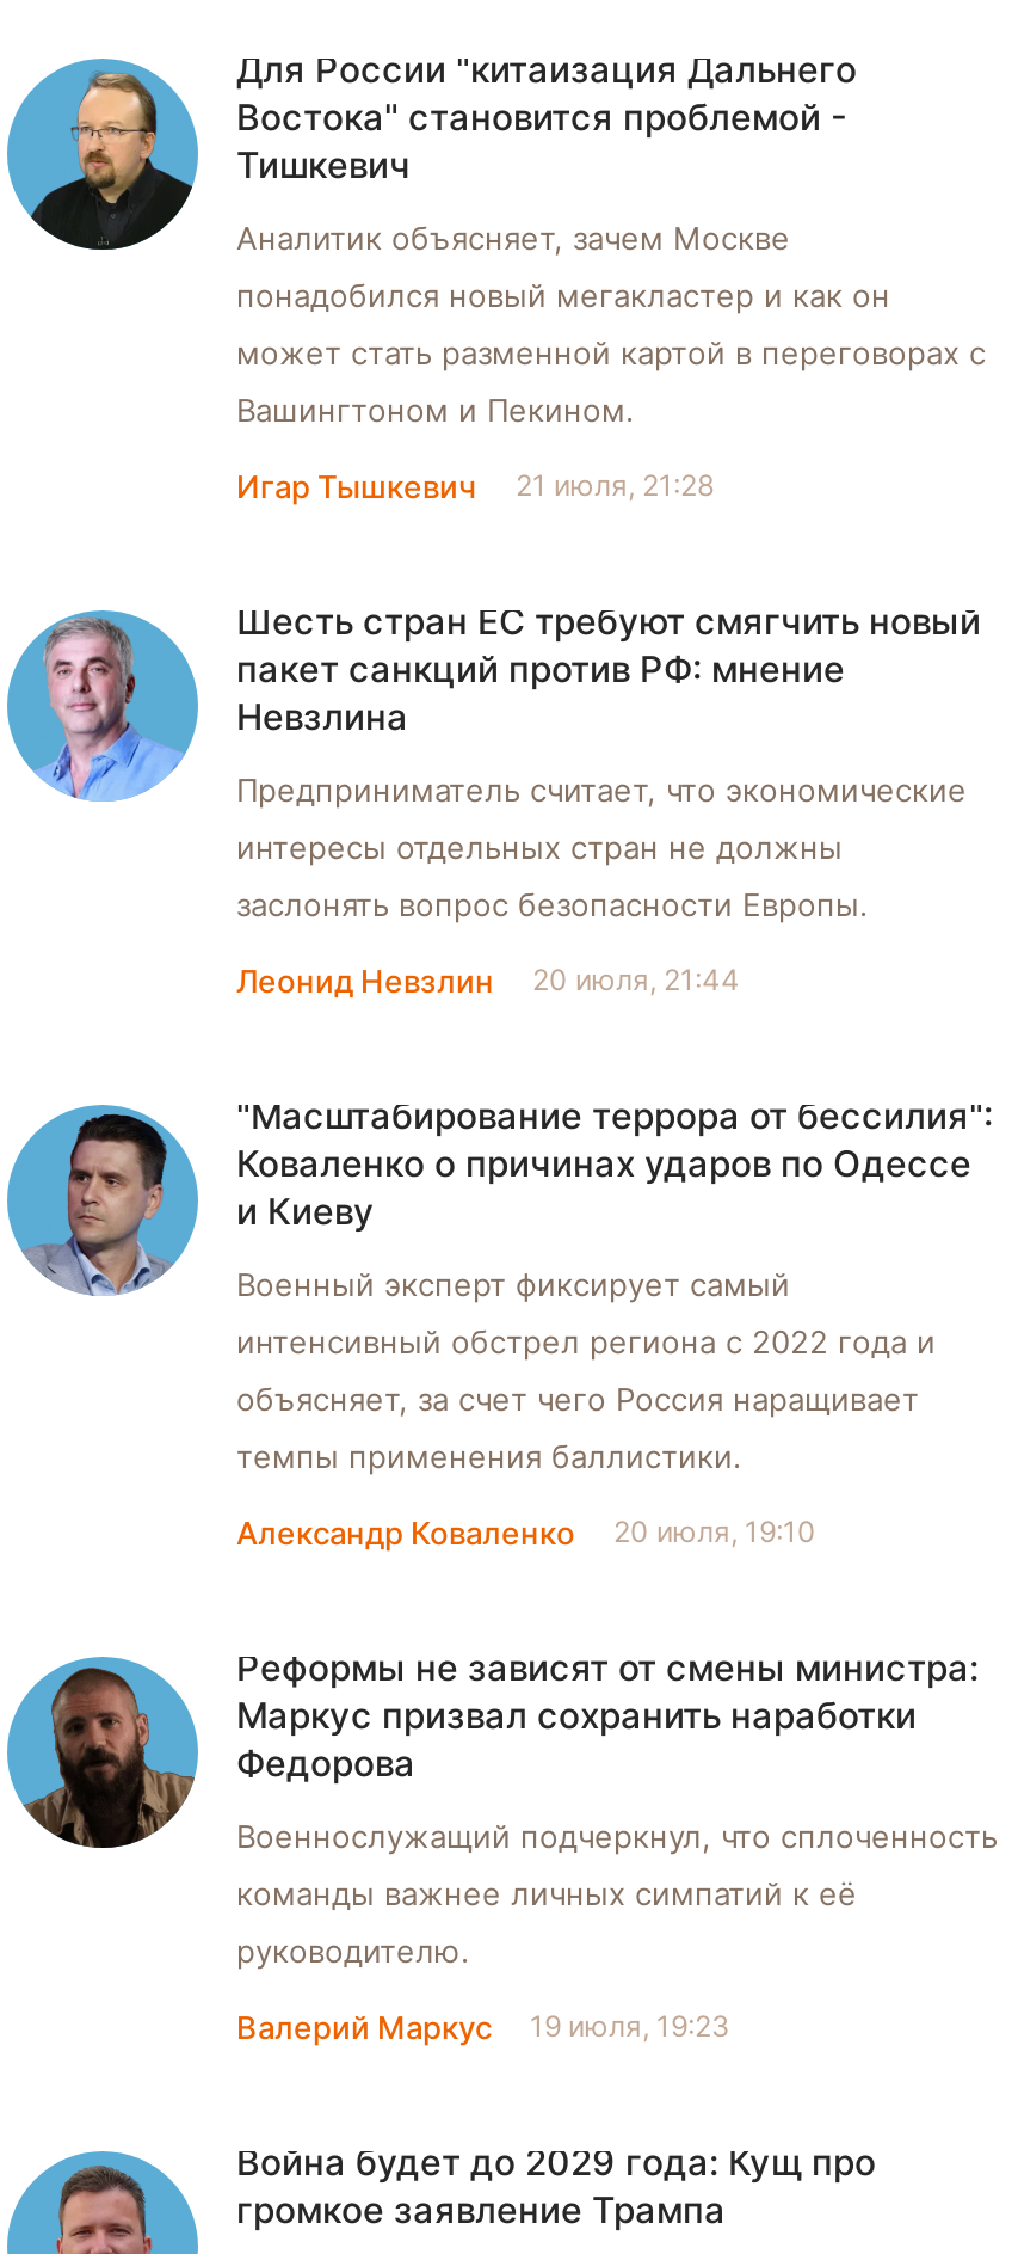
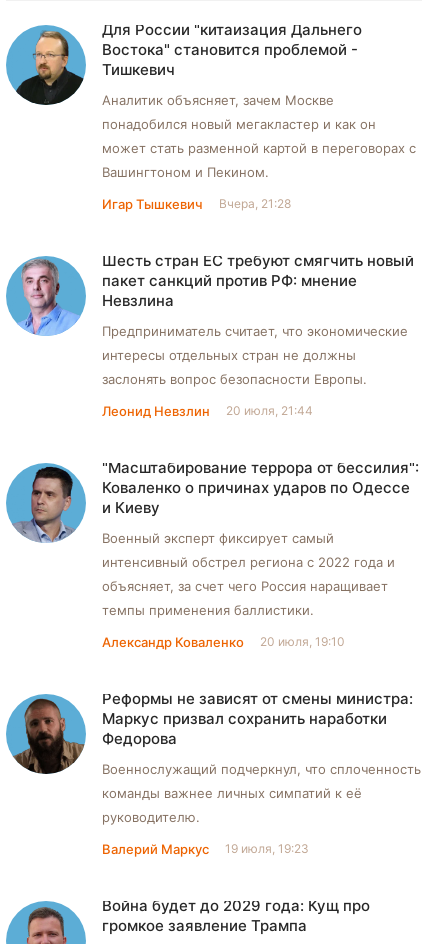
- Игар Тышкевич 21 июля, 21:28
+ Игар Тышкевич Вчера, 21:28
